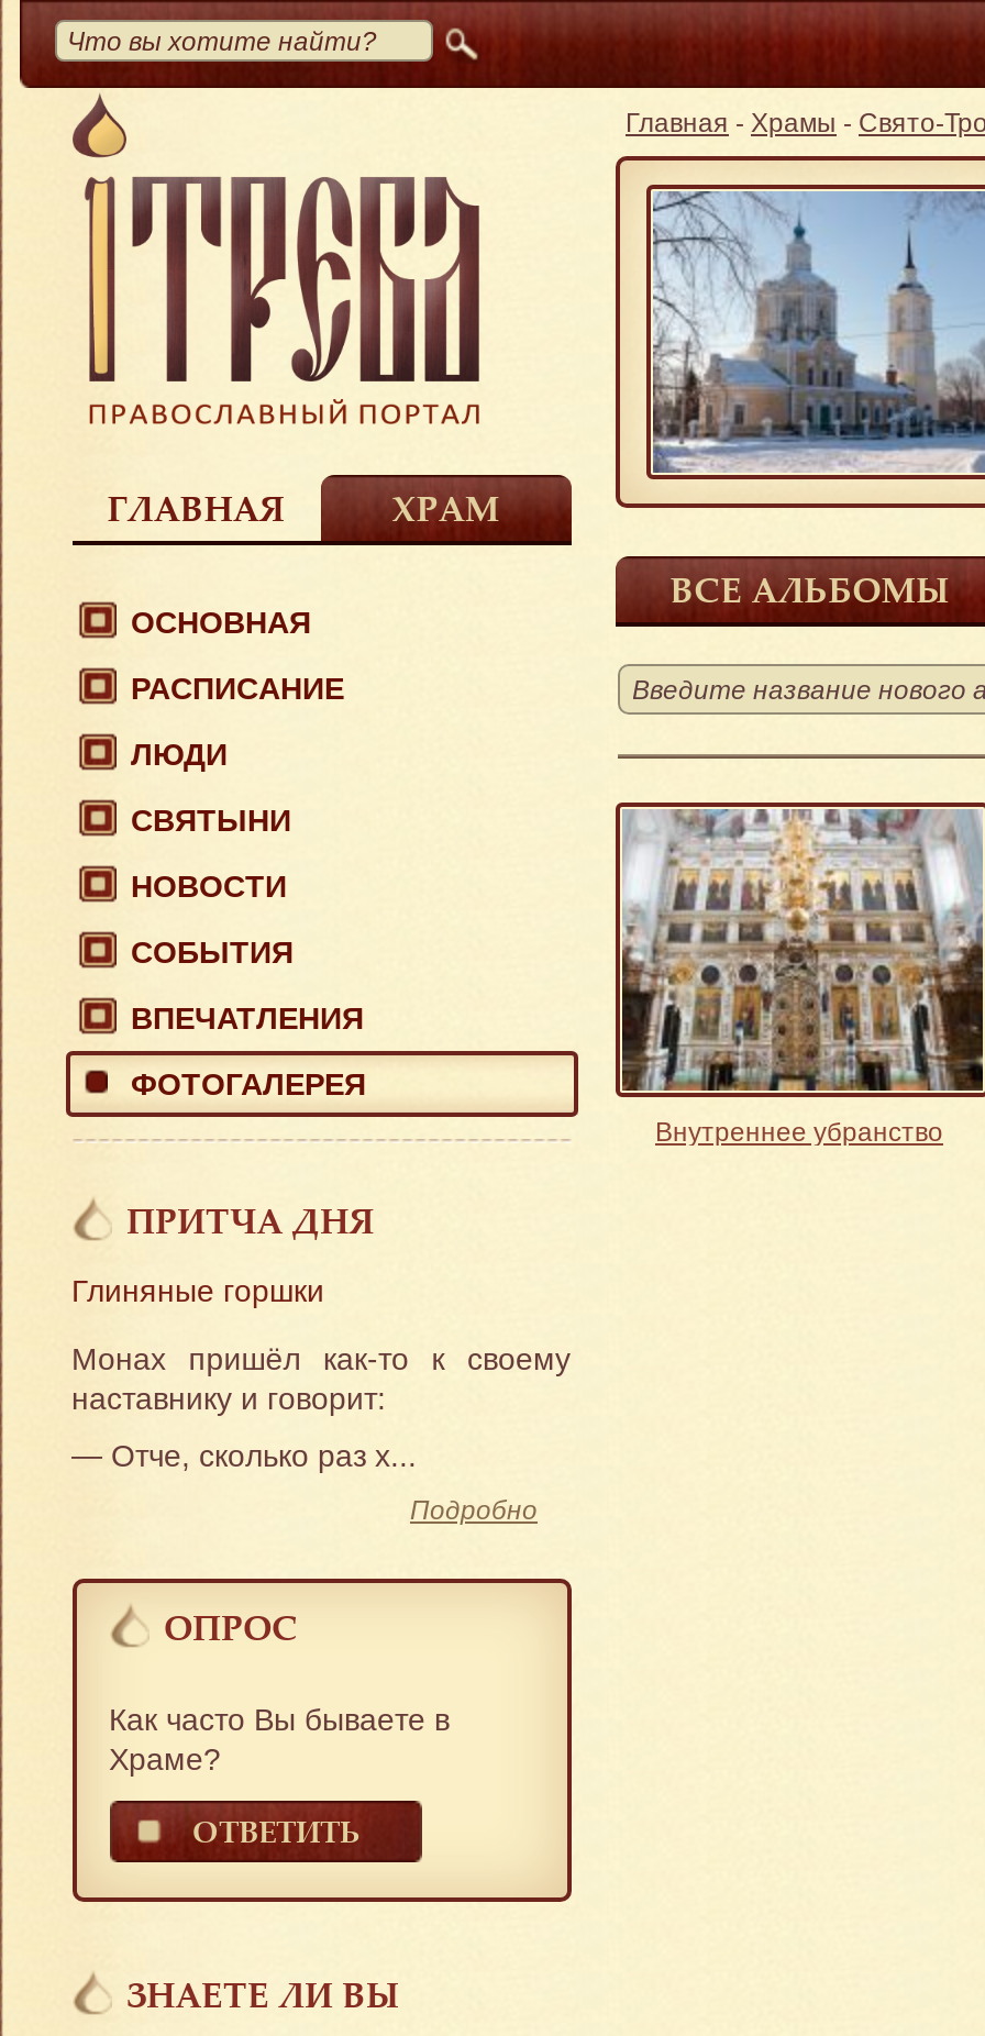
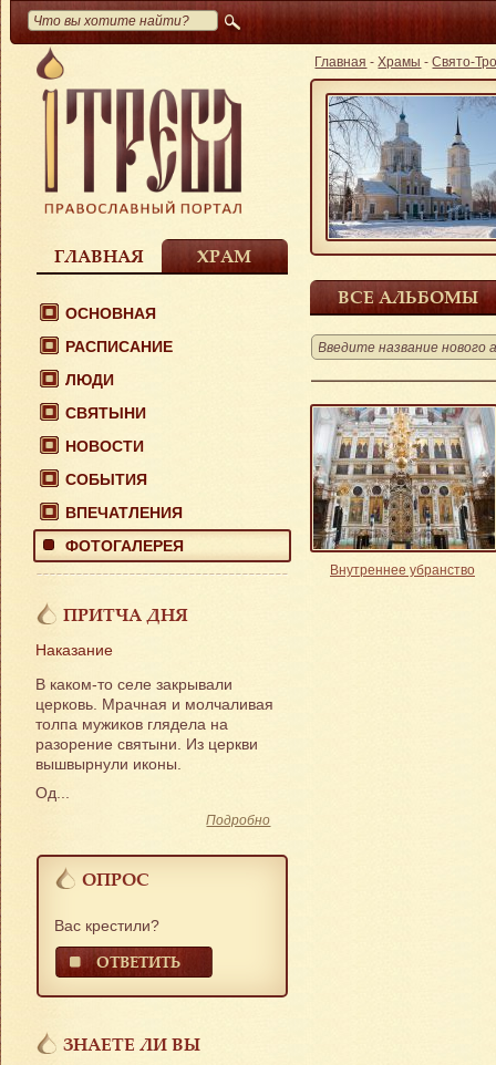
- Глиняные горшки
+ Наказание

- Монах пришёл как-то к своему
- наставнику и говорит:
+ В каком-то селе закрывали
+ церковь. Мрачная и молчаливая
+ толпа мужиков глядела на
+ разорение святыни. Из церкви
+ вышвырнули иконы.

- — Отче, сколько раз х...
+ Од...

moved down: Подробно | ОПРОС

- Как часто Вы бываете в
- Храме?
+ Вас крестили?
